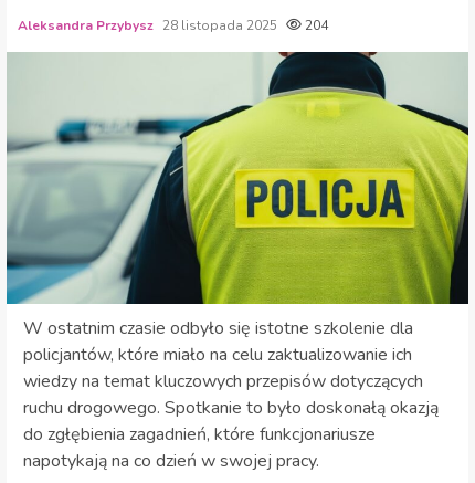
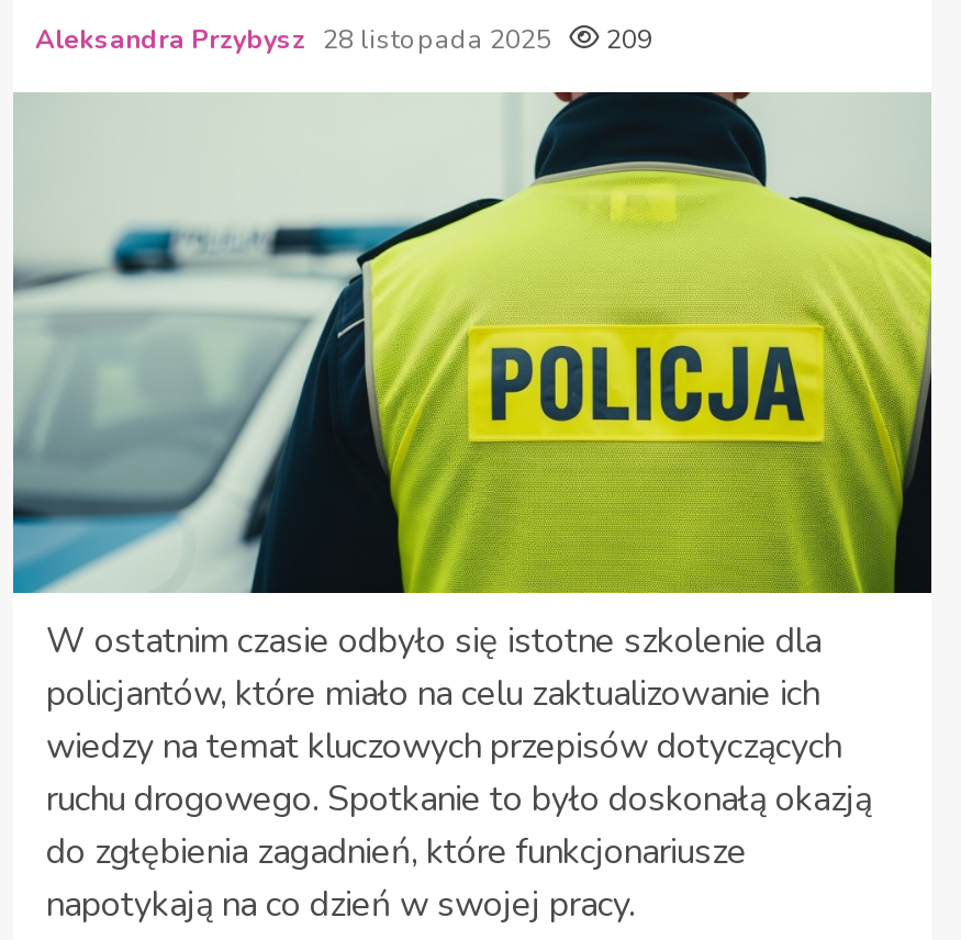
- Aleksandra Przybysz 28 listopada 2025 204
+ Aleksandra Przybysz 28 listopada 2025 209
